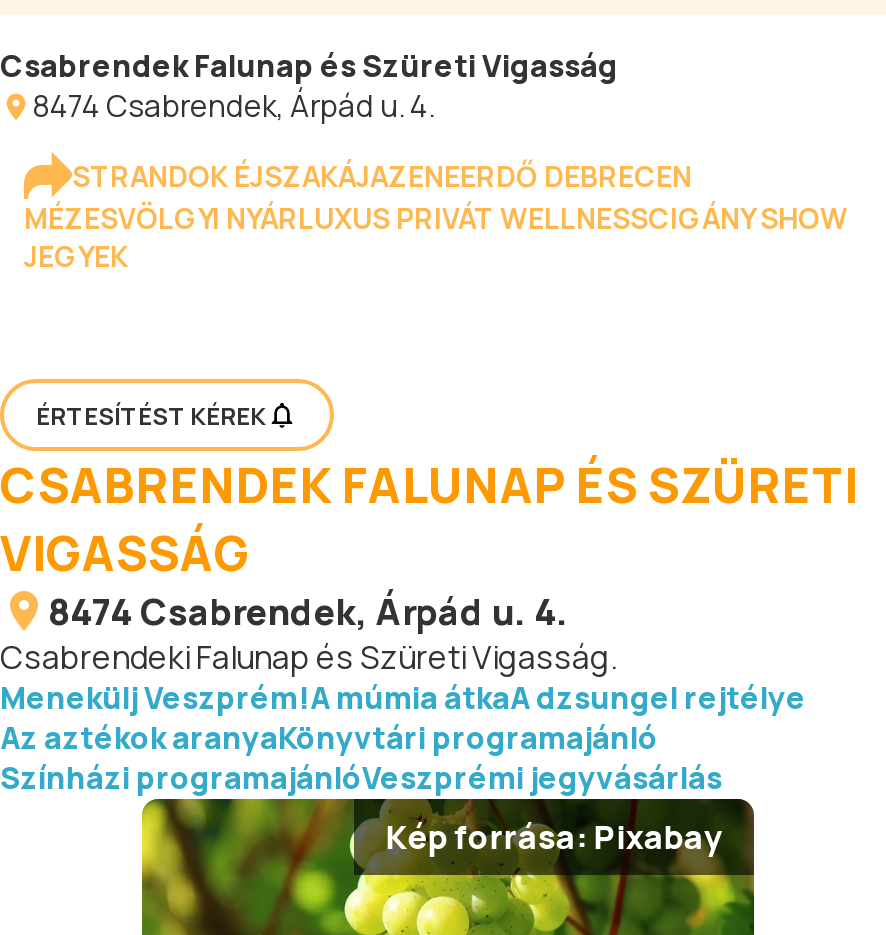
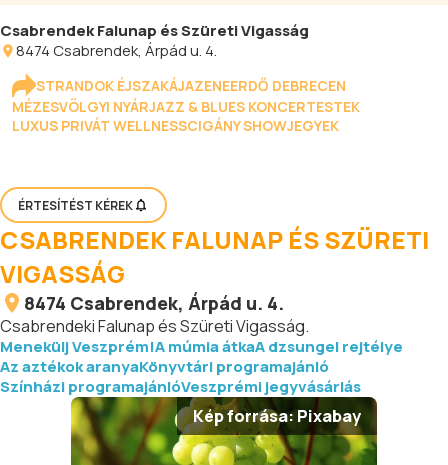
- MÉZESVÖLGYI NYÁRLUXUS PRIVÁT WELLNESSCIGÁNY SHOW
- JEGYEK
+ MÉZESVÖLGYI NYÁRJAZZ & BLUES KONCERTESTEK
+ LUXUS PRIVÁT WELLNESSCIGÁNY SHOWJEGYEK
